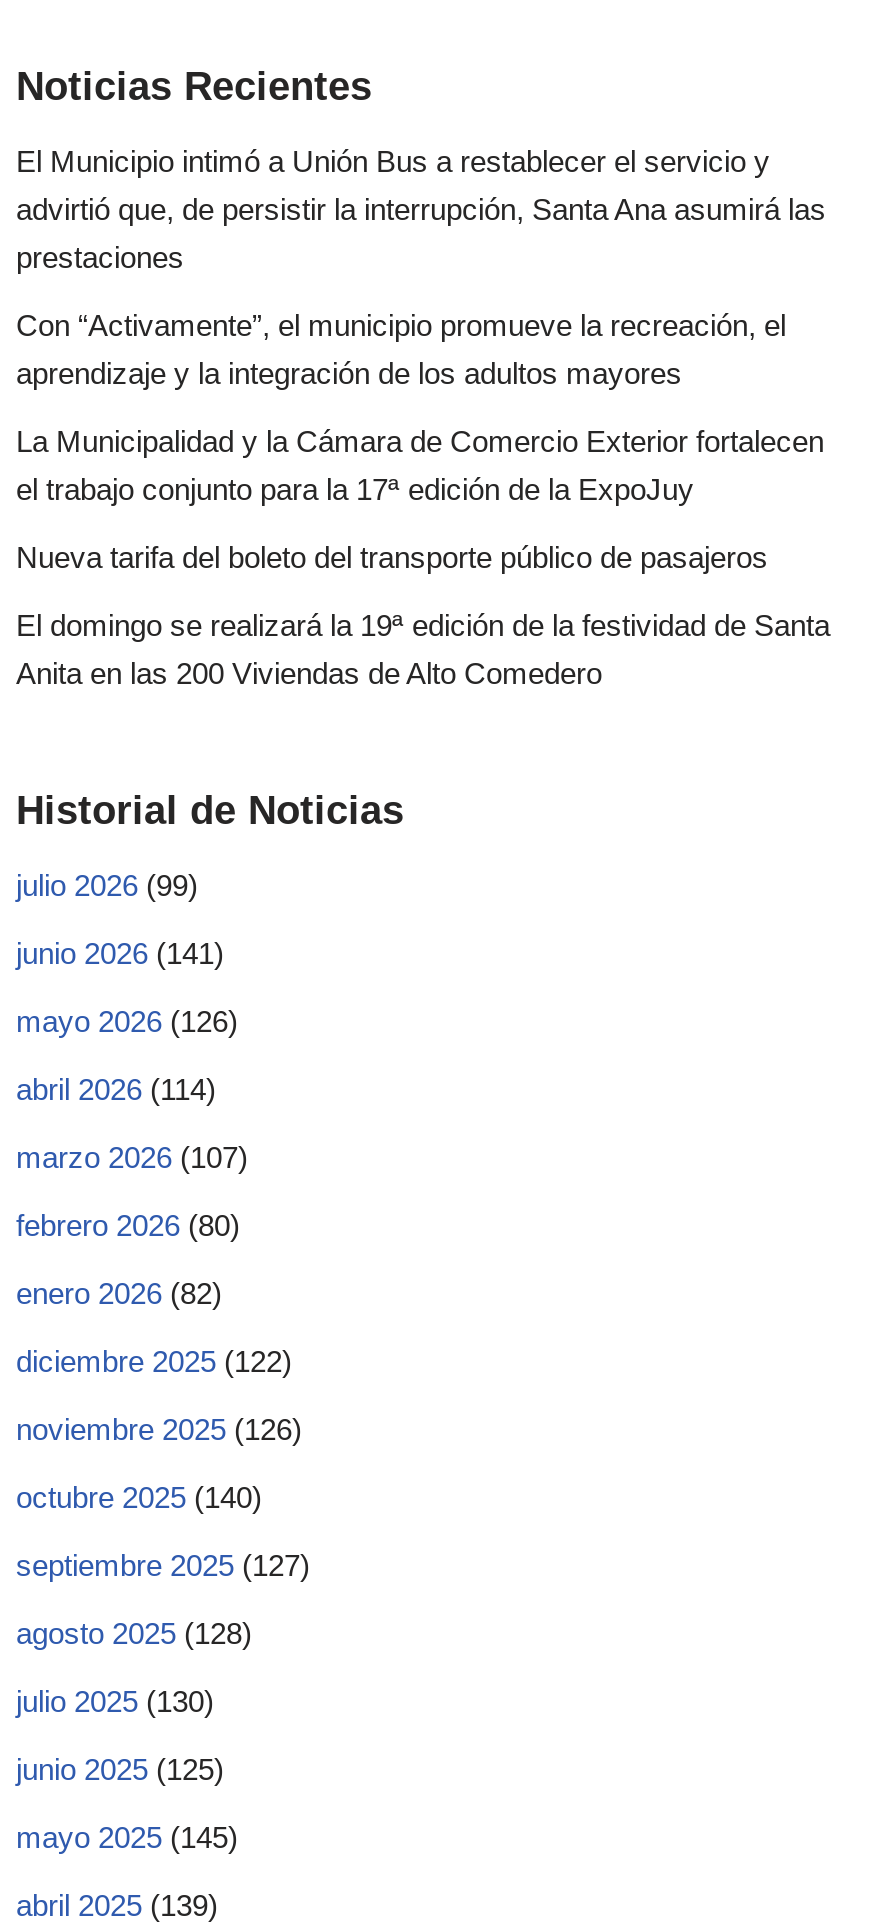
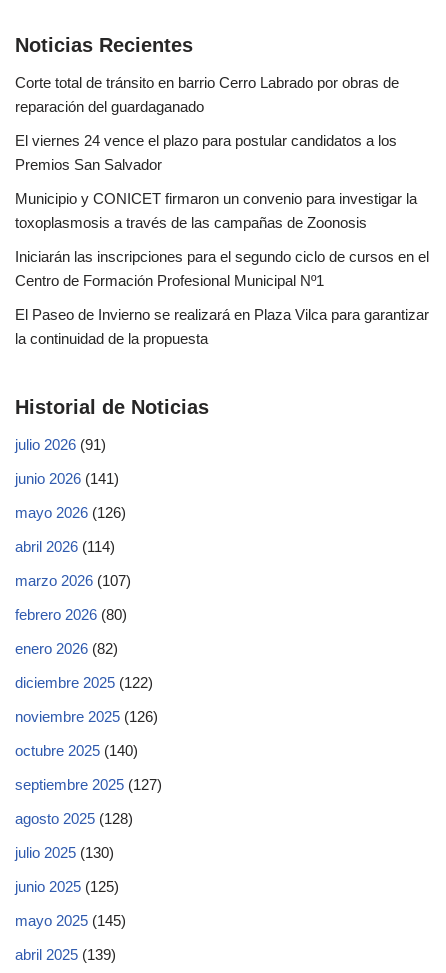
- El Municipio intimó a Unión Bus a restablecer el servicio y
- advirtió que, de persistir la interrupción, Santa Ana asumirá las
- prestaciones
+ Corte total de tránsito en barrio Cerro Labrado por obras de
+ reparación del guardaganado

- Con “Activamente”, el municipio promueve la recreación, el
- aprendizaje y la integración de los adultos mayores
+ El viernes 24 vence el plazo para postular candidatos a los
+ Premios San Salvador

- La Municipalidad y la Cámara de Comercio Exterior fortalecen
- el trabajo conjunto para la 17ª edición de la ExpoJuy
+ Municipio y CONICET firmaron un convenio para investigar la
+ toxoplasmosis a través de las campañas de Zoonosis

- Nueva tarifa del boleto del transporte público de pasajeros
+ Iniciarán las inscripciones para el segundo ciclo de cursos en el
+ Centro de Formación Profesional Municipal Nº1

- El domingo se realizará la 19ª edición de la festividad de Santa
- Anita en las 200 Viviendas de Alto Comedero
+ El Paseo de Invierno se realizará en Plaza Vilca para garantizar
+ la continuidad de la propuesta

- julio 2026 (99)
+ julio 2026 (91)
